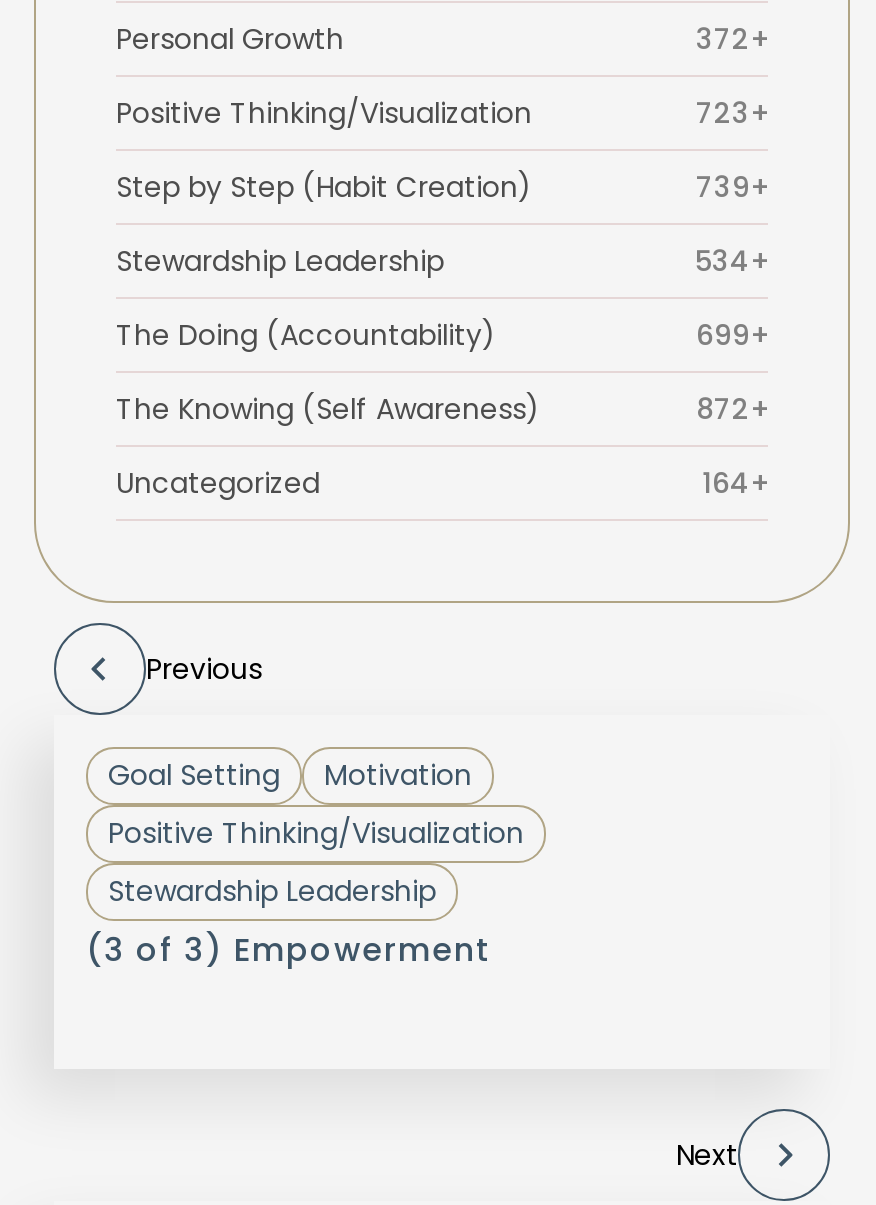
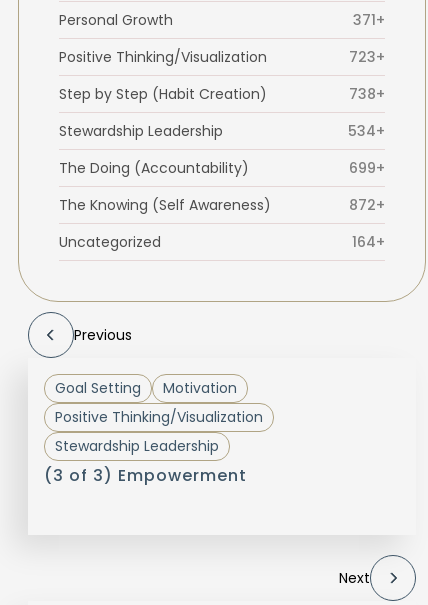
- 372+
+ 371+

- 739+
+ 738+
